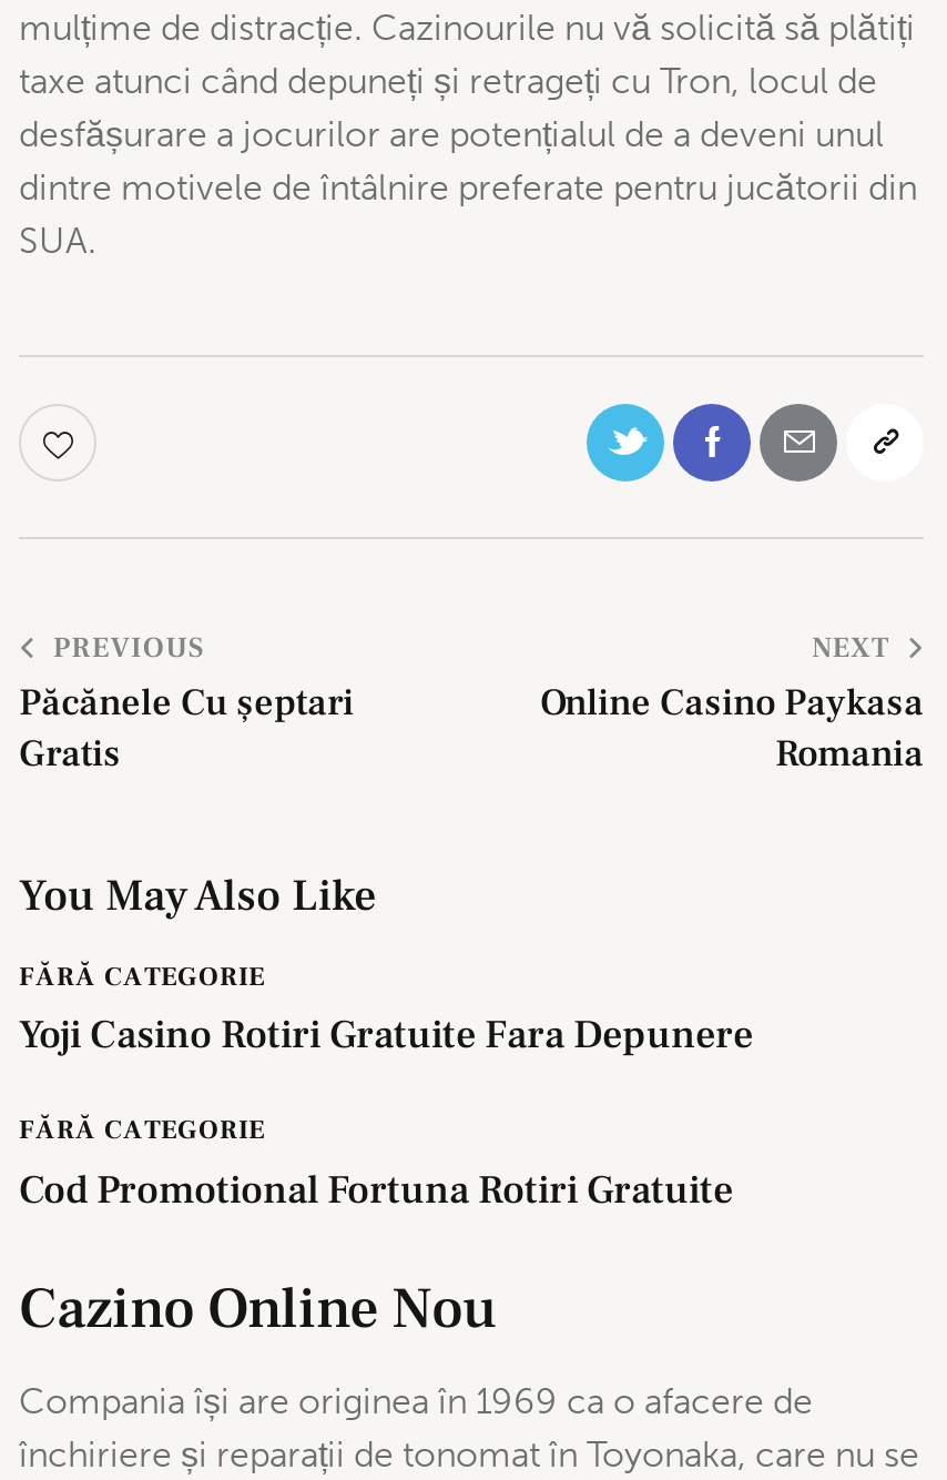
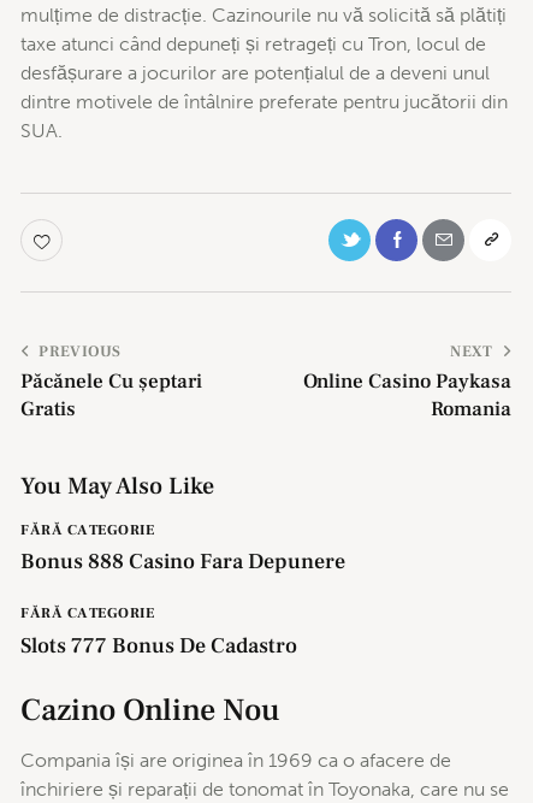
- Yoji Casino Rotiri Gratuite Fara Depunere
+ Bonus 888 Casino Fara Depunere

- Cod Promotional Fortuna Rotiri Gratuite
+ Slots 777 Bonus De Cadastro
